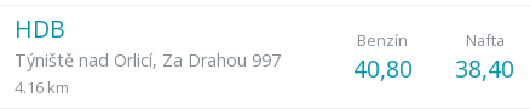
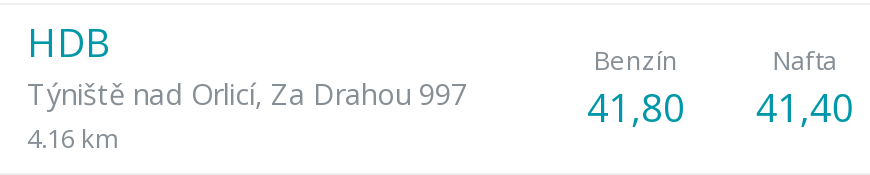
- 40,80
+ 41,80

- 38,40
+ 41,40
